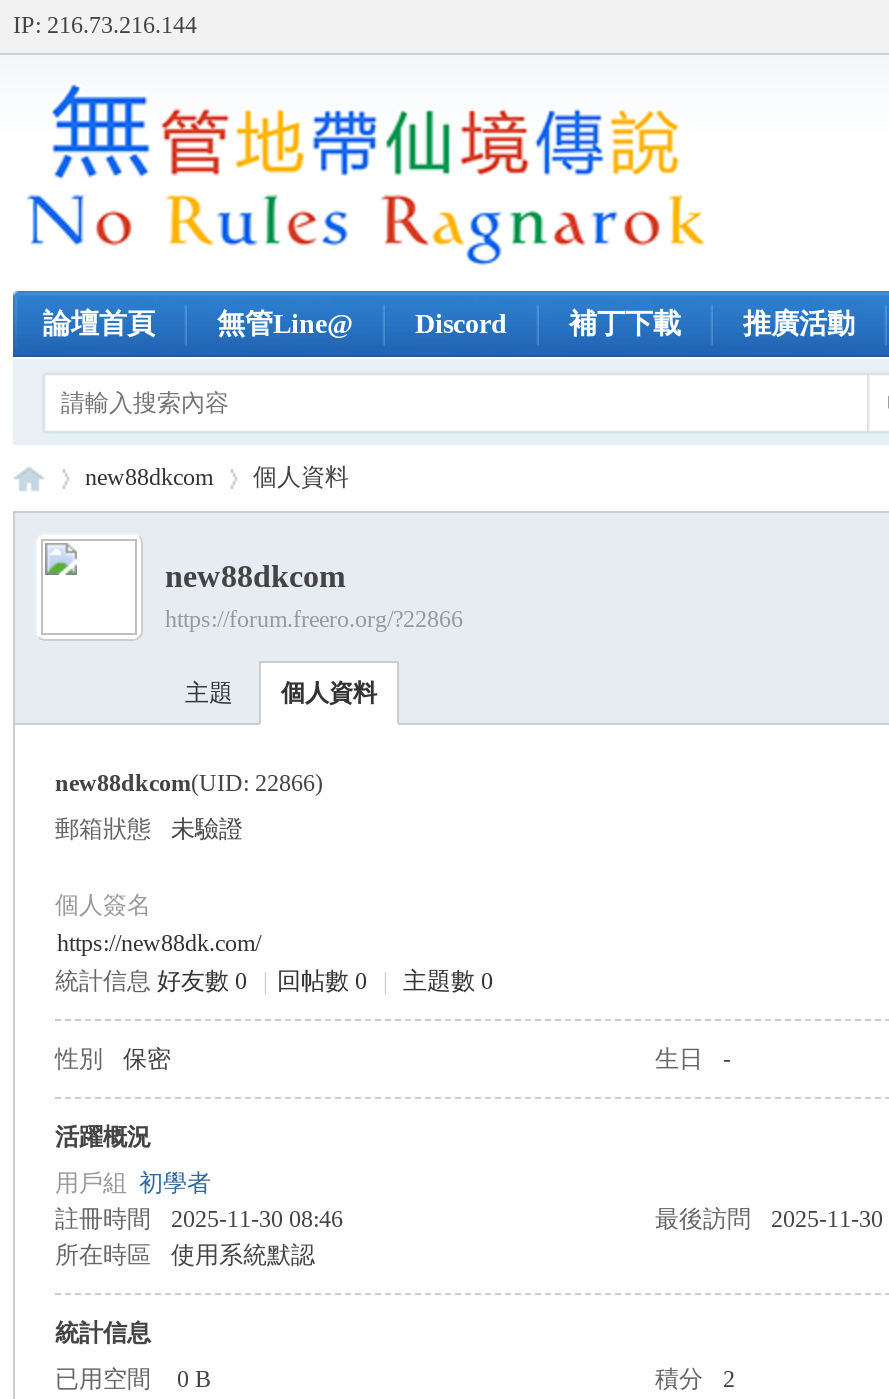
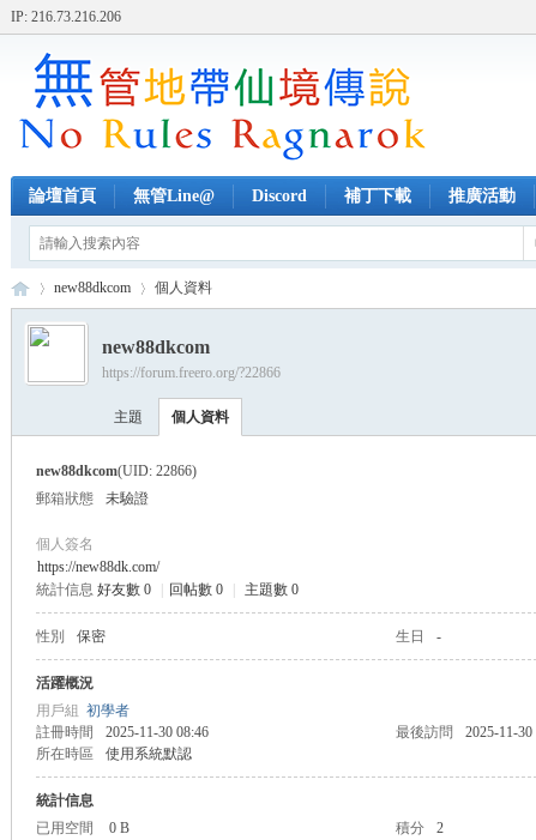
- IP: 216.73.216.144
+ IP: 216.73.216.206
